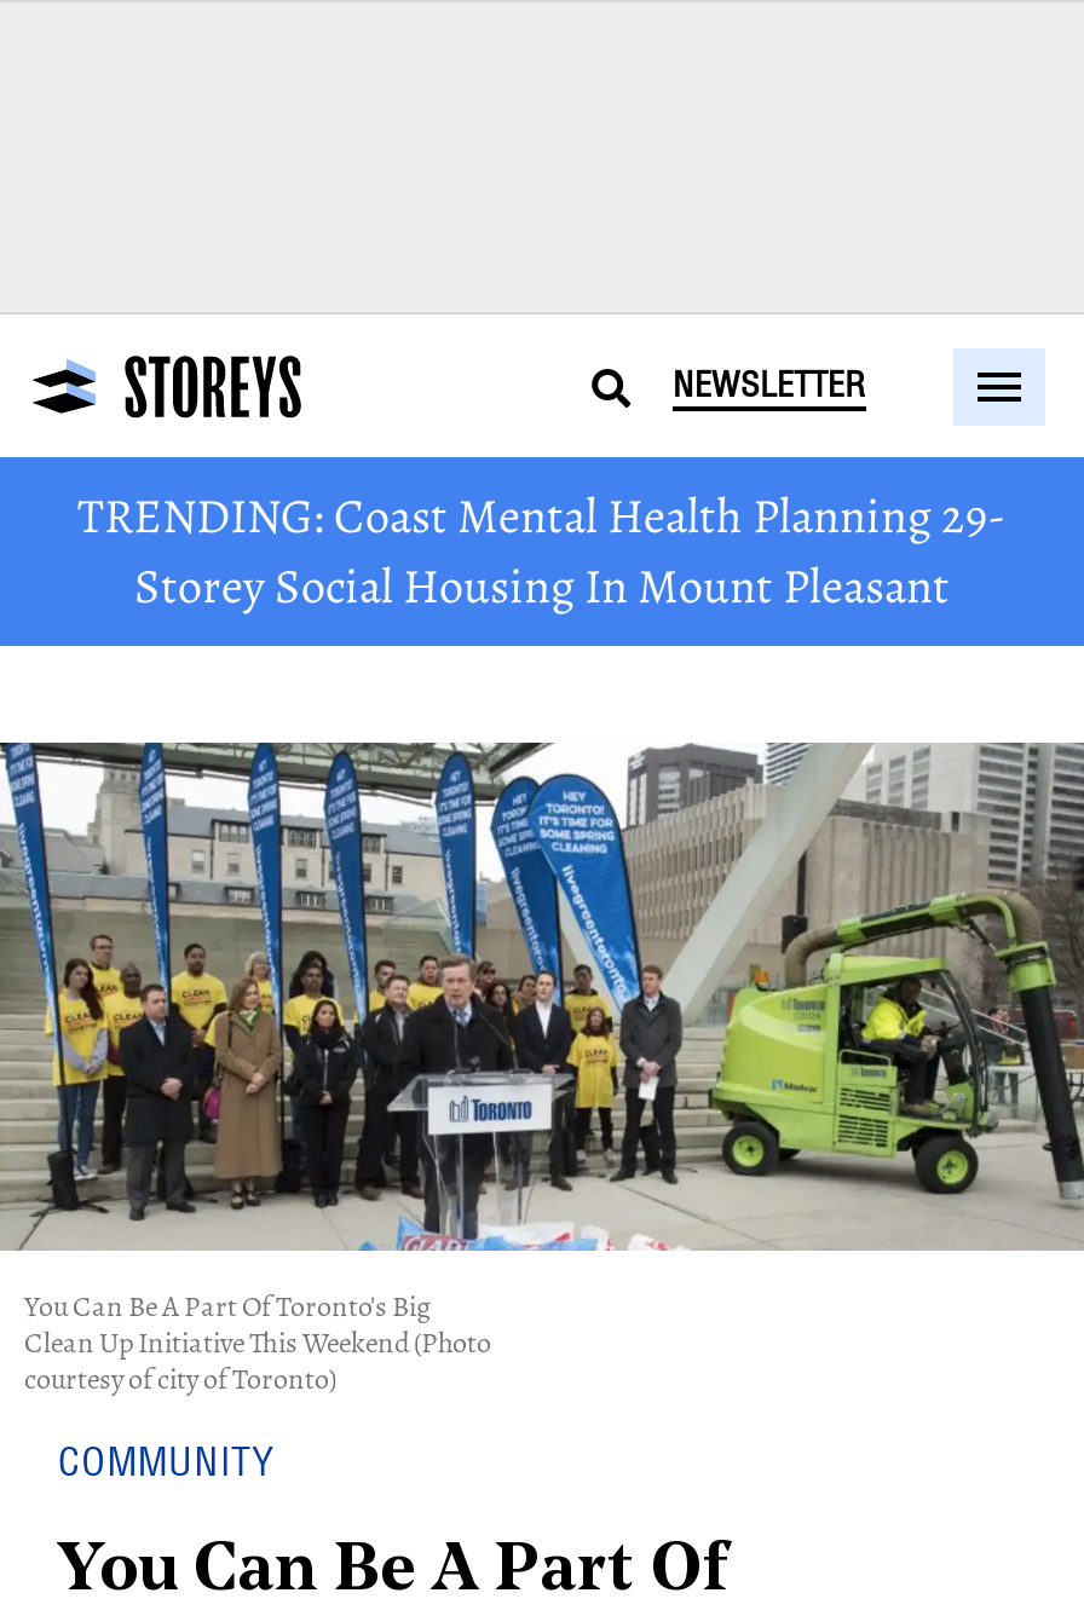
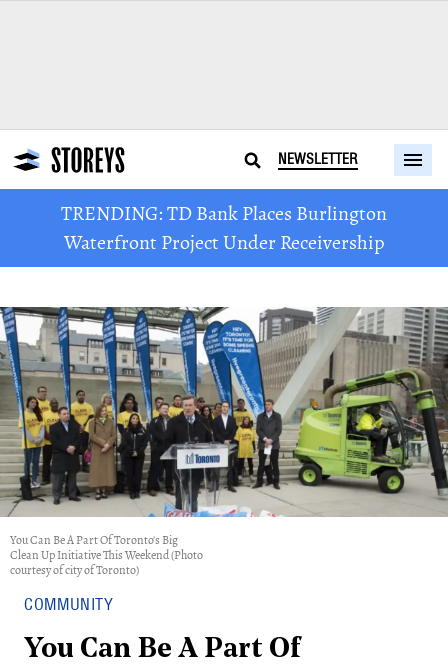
- TRENDING: Coast Mental Health Planning 29-
- Storey Social Housing In Mount Pleasant
+ TRENDING: TD Bank Places Burlington
+ Waterfront Project Under Receivership
